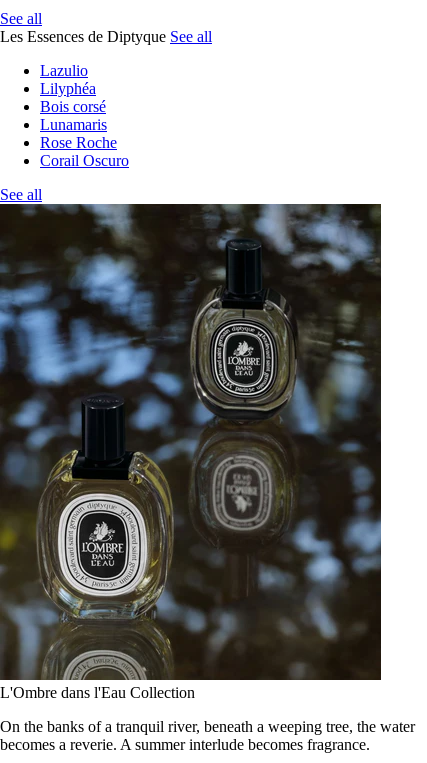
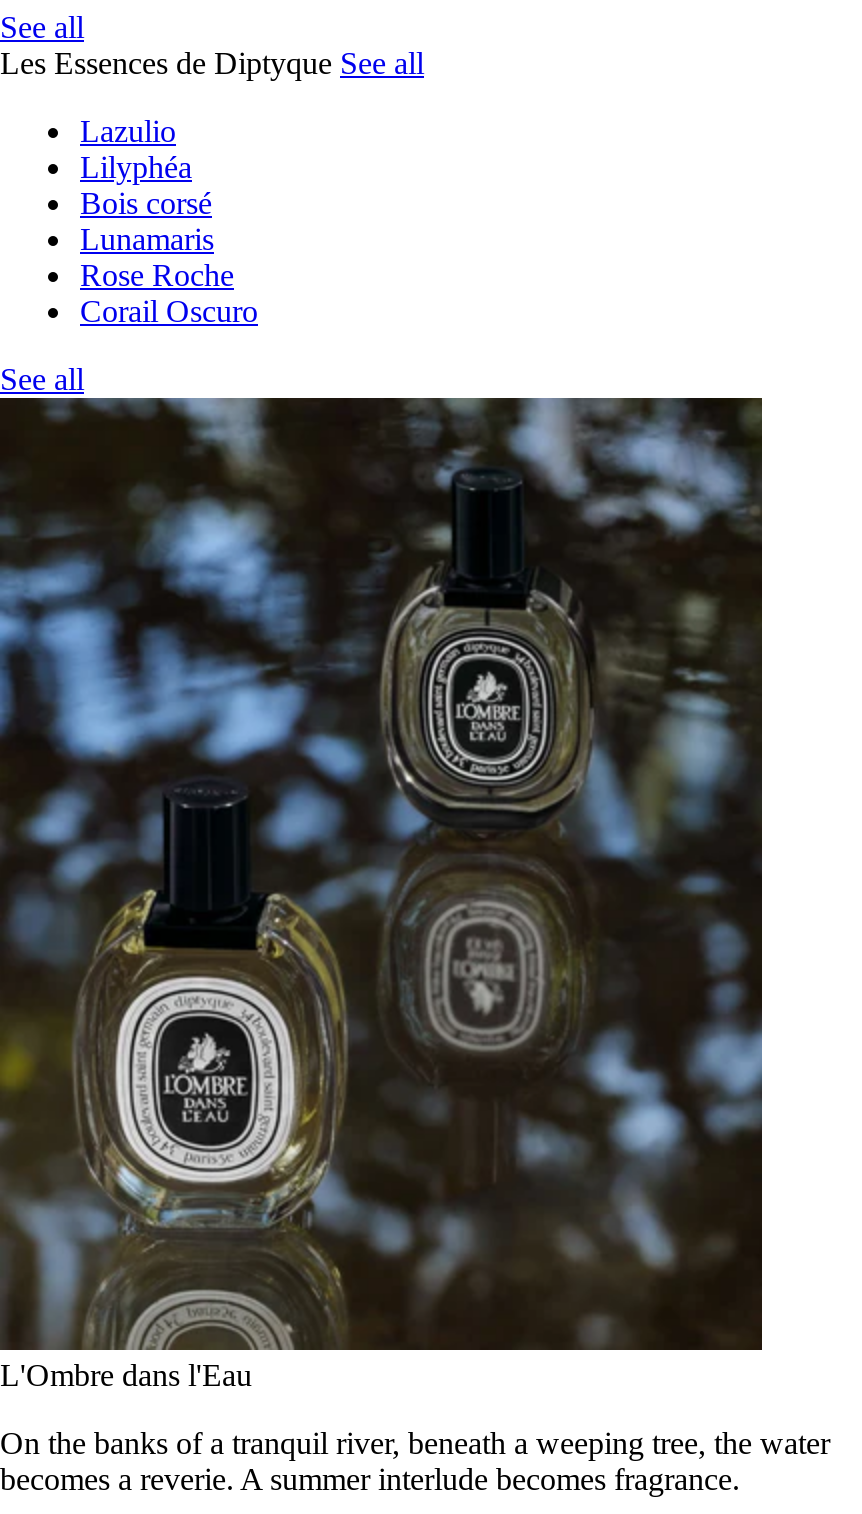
- L'Ombre dans l'Eau Collection
+ L'Ombre dans l'Eau
